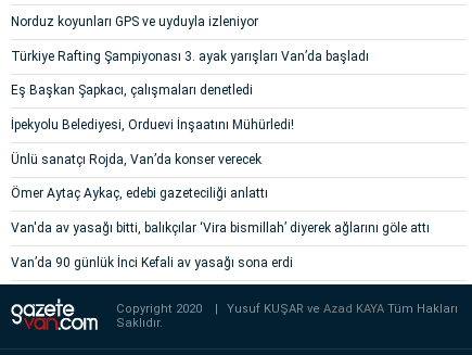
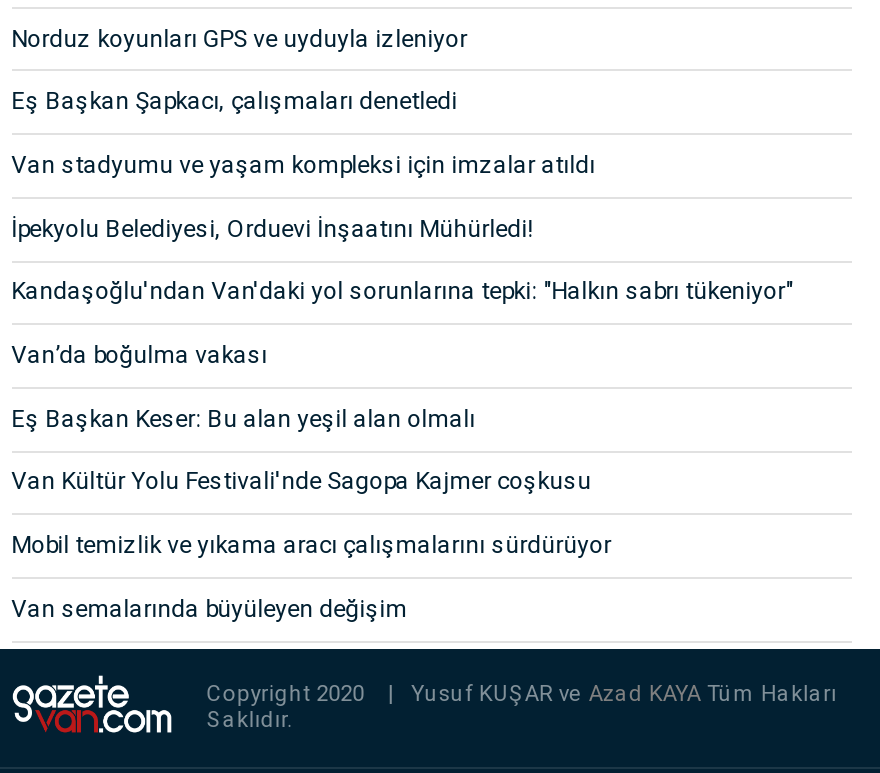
- Türkiye Rafting Şampiyonası 3. ayak yarışları Van’da başladı

moved up: Eş Başkan Şapkacı, çalışmaları denetledi

+ Van stadyumu ve yaşam kompleksi için imzalar atıldı

- Ünlü sanatçı Rojda, Van’da konser verecek
- Ömer Aytaç Aykaç, edebi gazeteciliği anlattı
- Van'da av yasağı bitti, balıkçılar ‘Vira bismillah’ diyerek ağlarını göle attı
- Van’da 90 günlük İnci Kefali av yasağı sona erdi
+ Kandaşoğlu'ndan Van'daki yol sorunlarına tepki: "Halkın sabrı tükeniyor"
+ Van’da boğulma vakası
+ Eş Başkan Keser: Bu alan yeşil alan olmalı
+ Van Kültür Yolu Festivali'nde Sagopa Kajmer coşkusu
+ Mobil temizlik ve yıkama aracı çalışmalarını sürdürüyor
+ Van semalarında büyüleyen değişim
